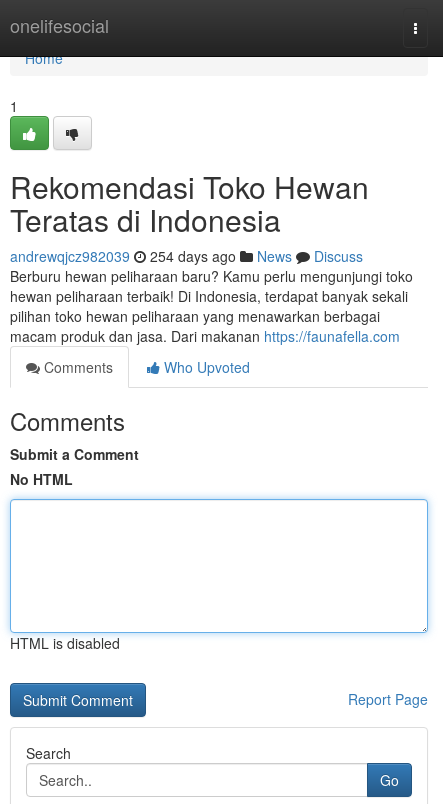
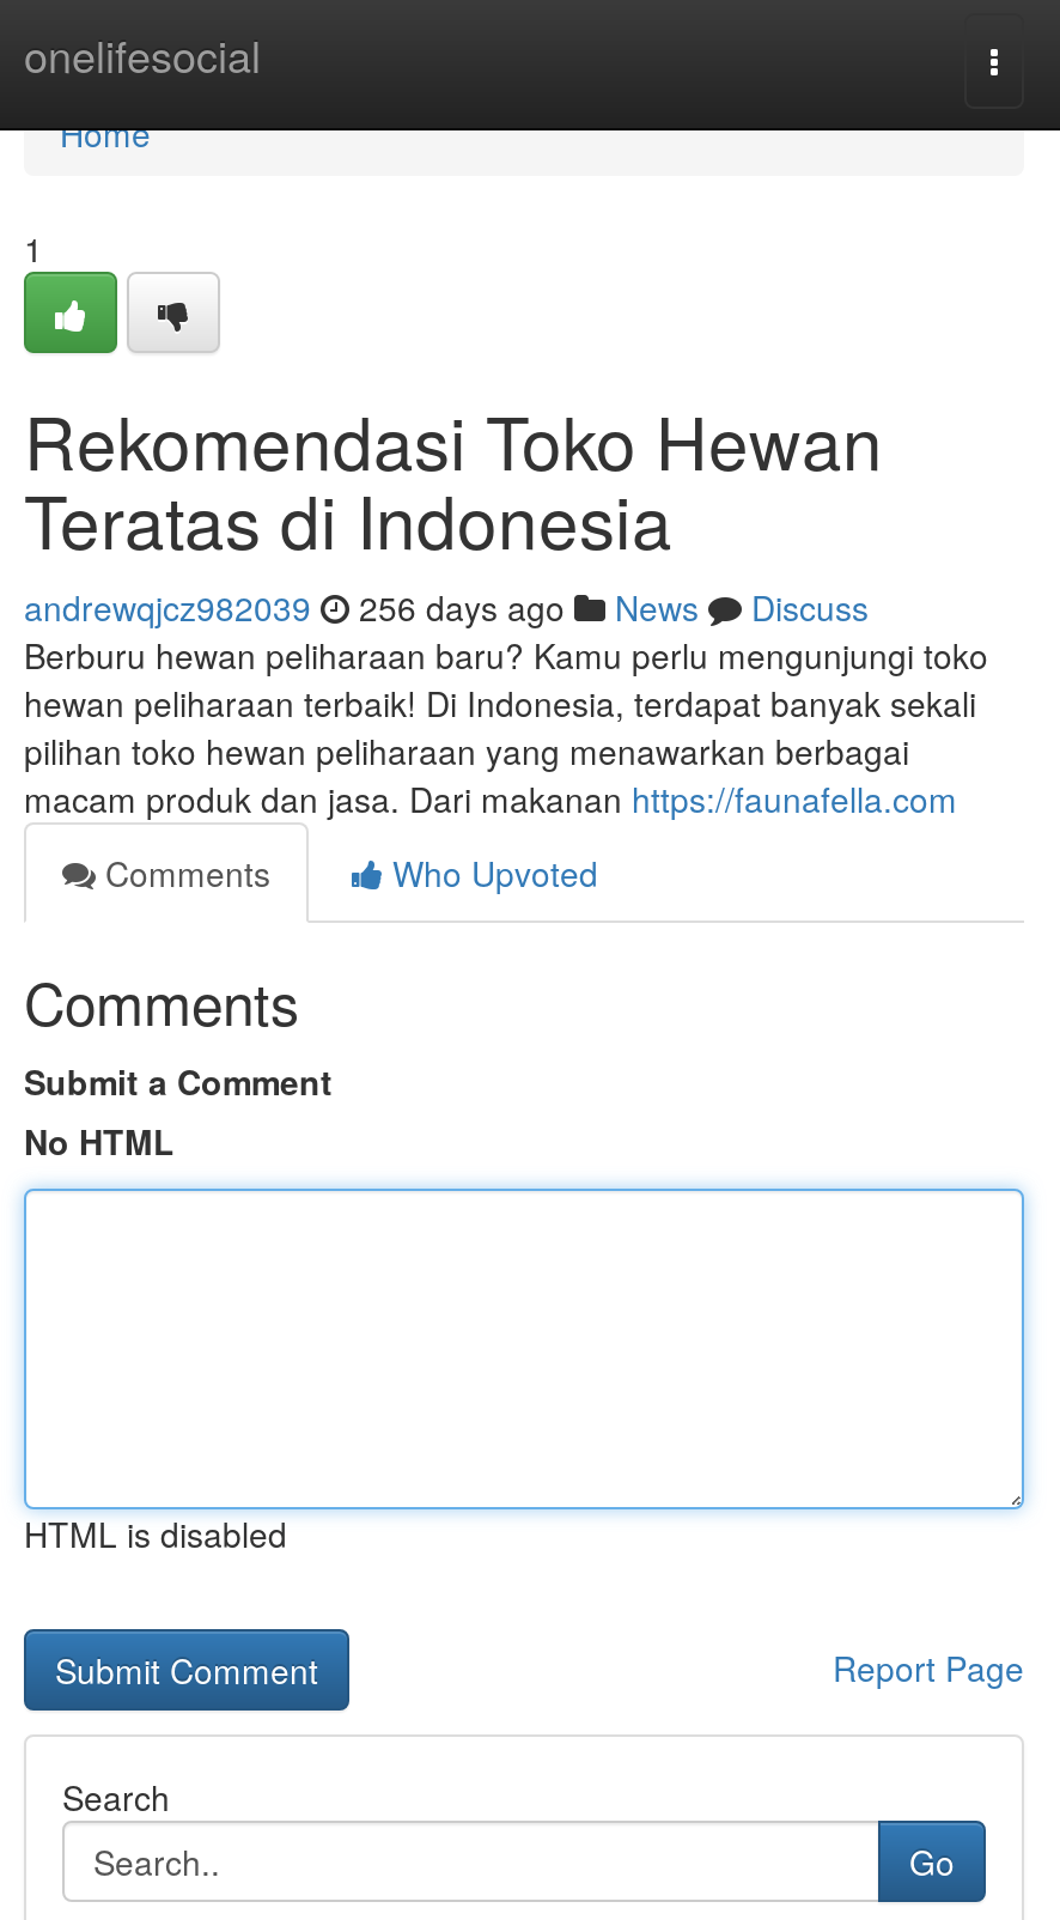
- andrewqjcz982039 254 days ago News Discuss
+ andrewqjcz982039 256 days ago News Discuss
